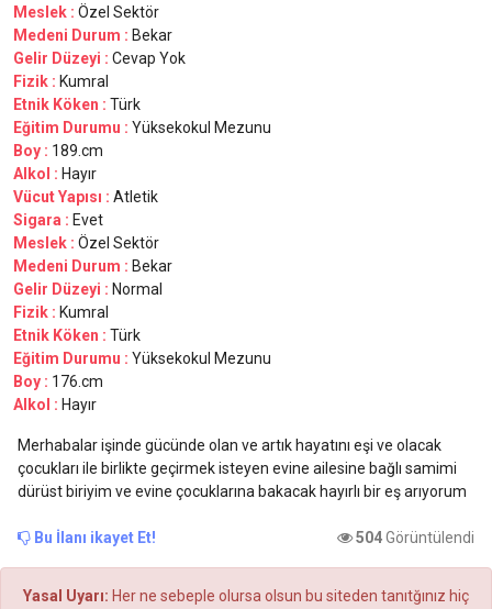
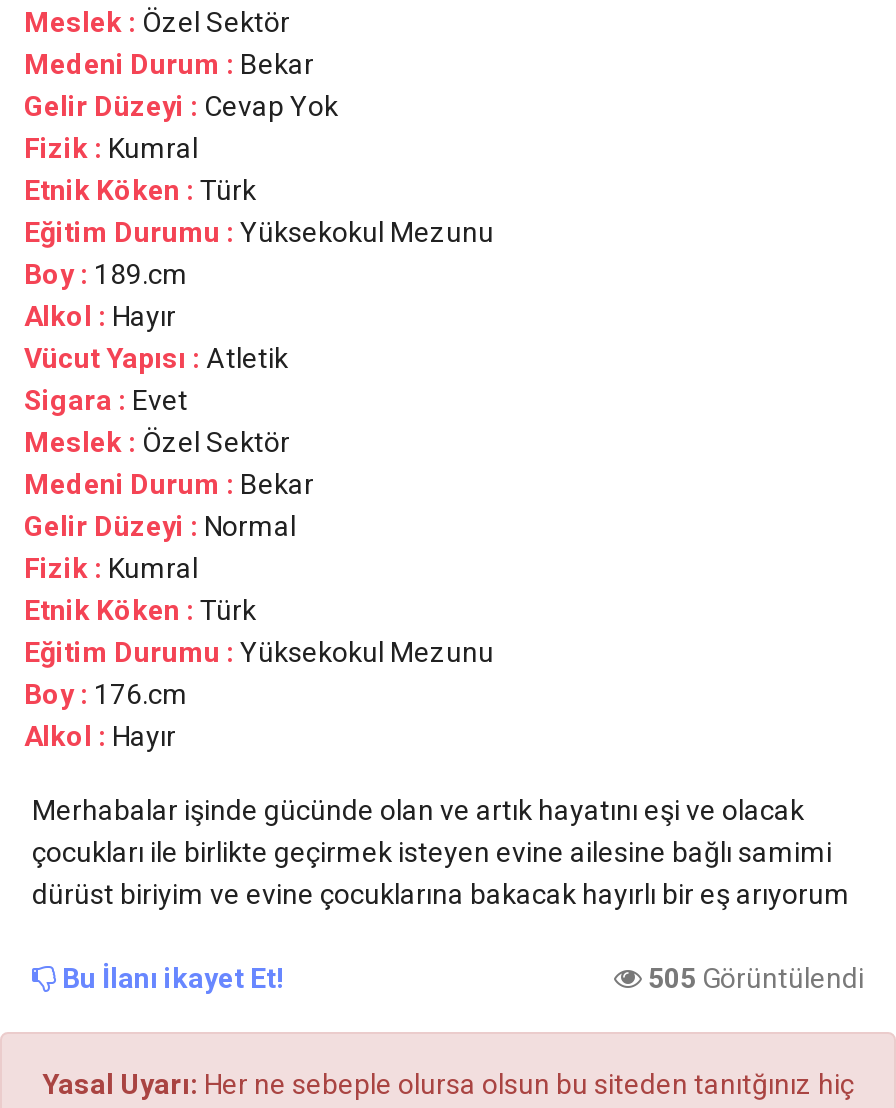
- 504 Görüntülendi
+ 505 Görüntülendi
